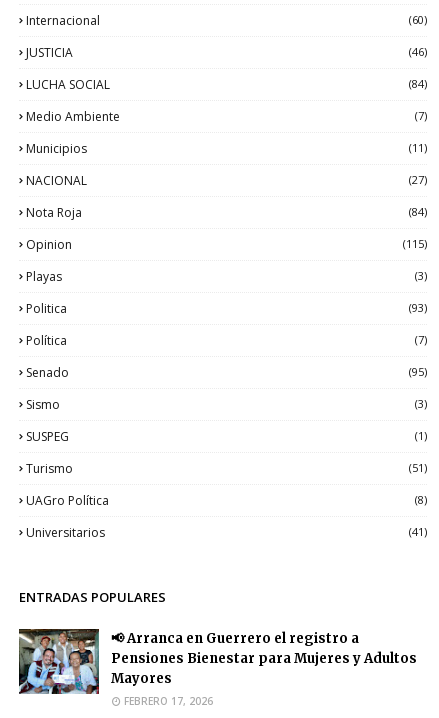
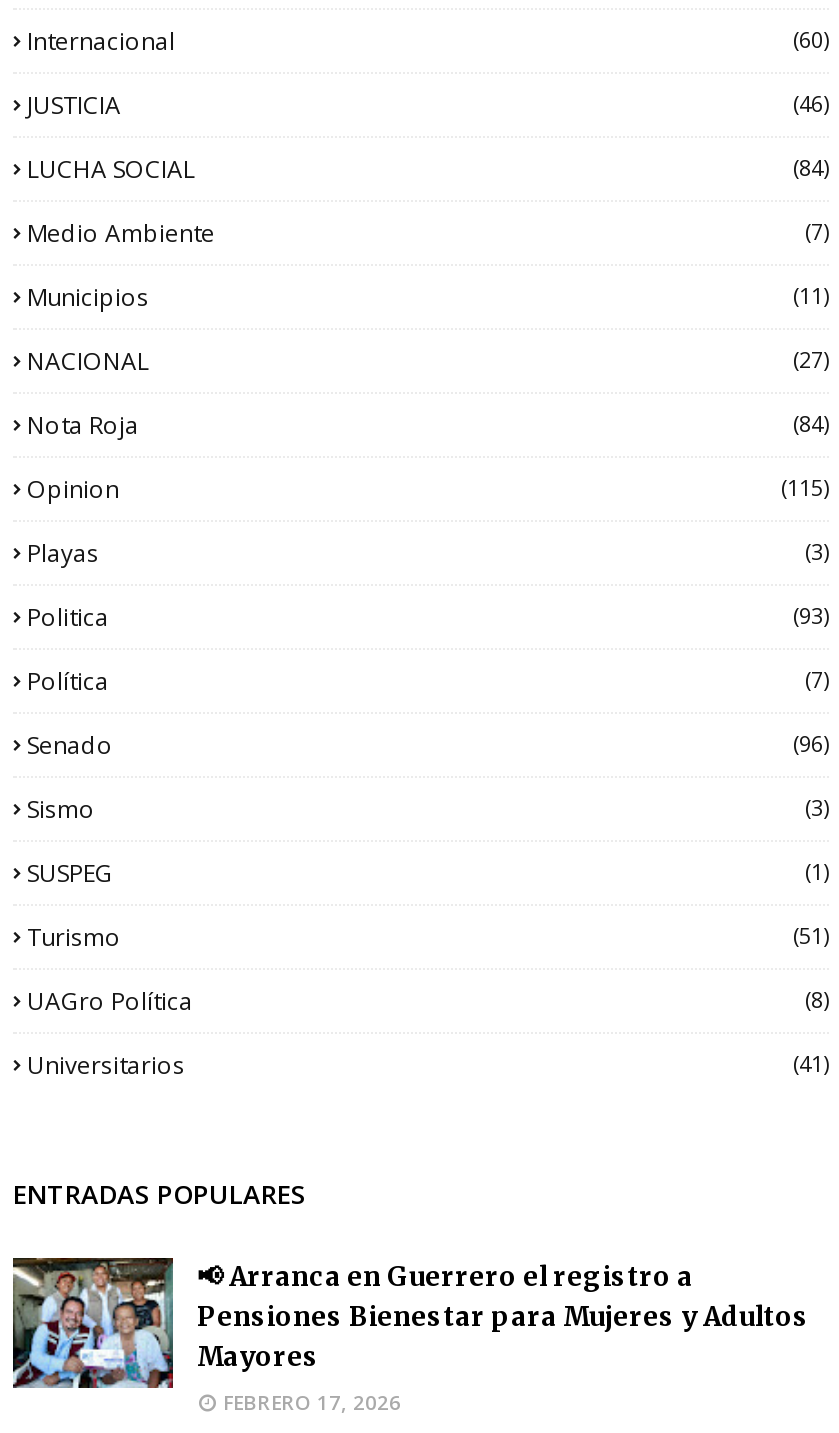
- (95)
+ (96)
